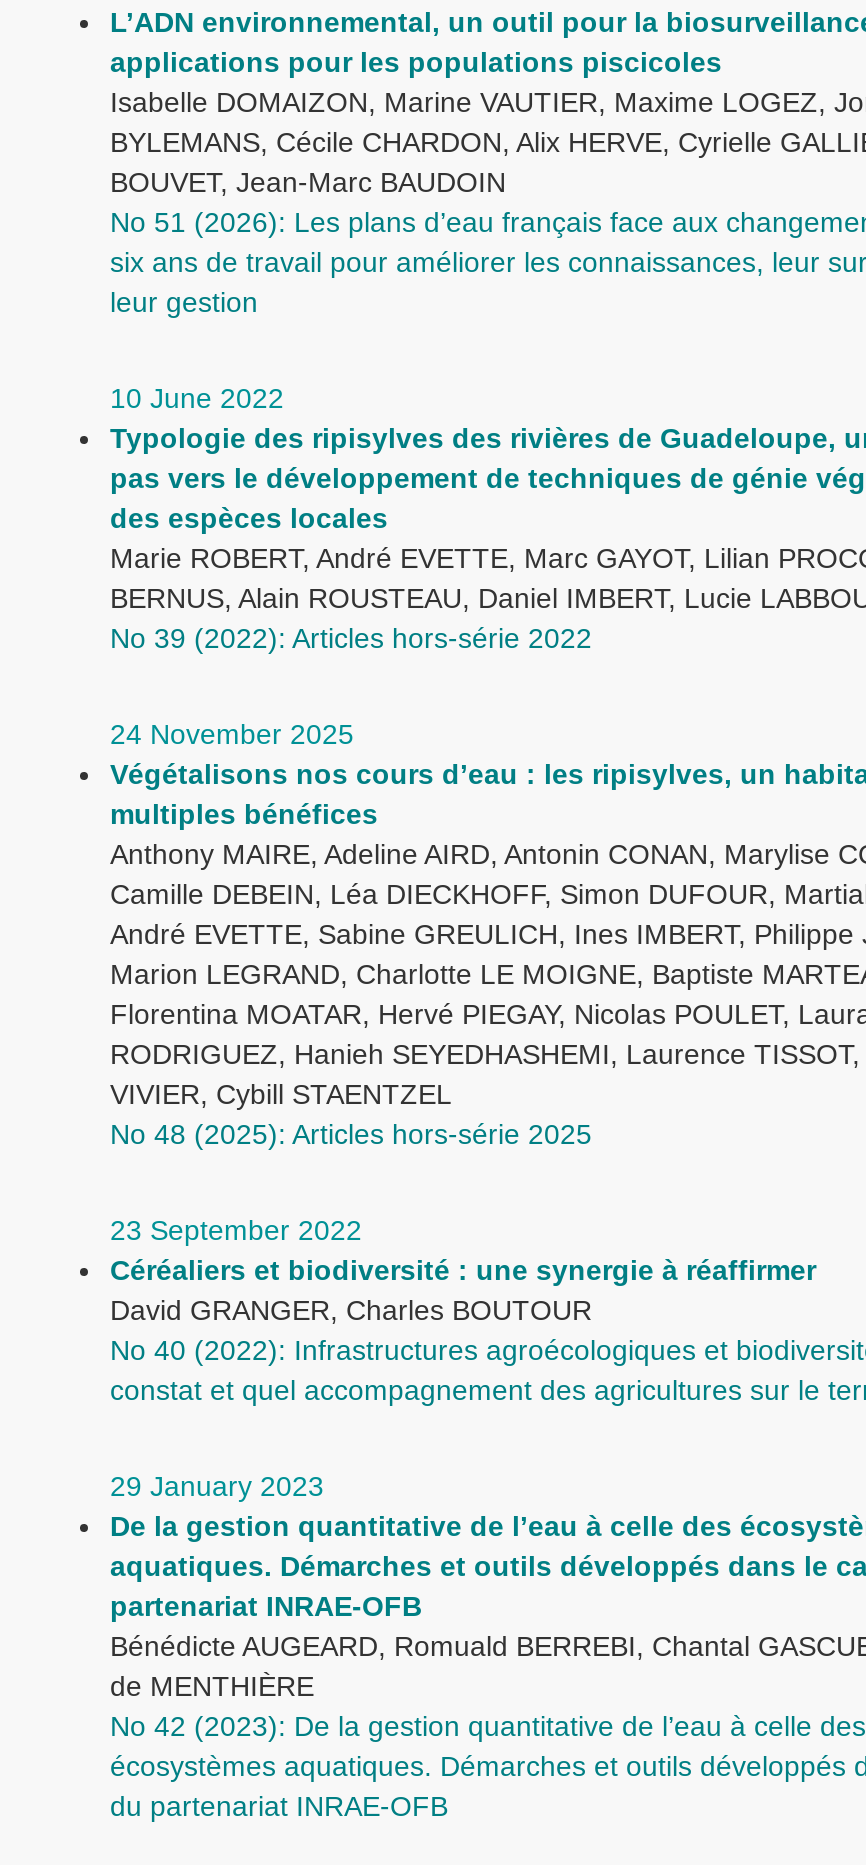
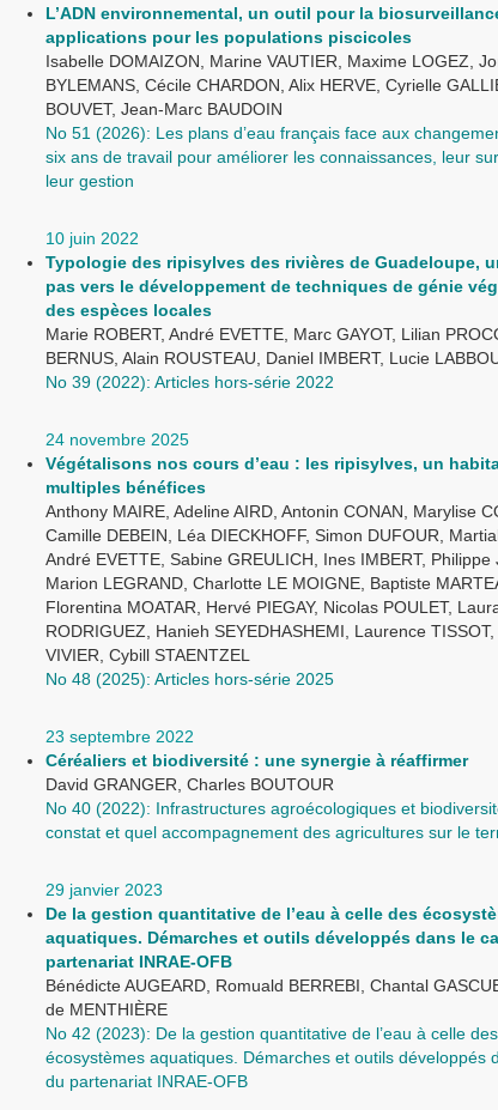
- 10 June 2022
+ 10 juin 2022

- 24 November 2025
+ 24 novembre 2025

- 23 September 2022
+ 23 septembre 2022

- 29 January 2023
+ 29 janvier 2023
